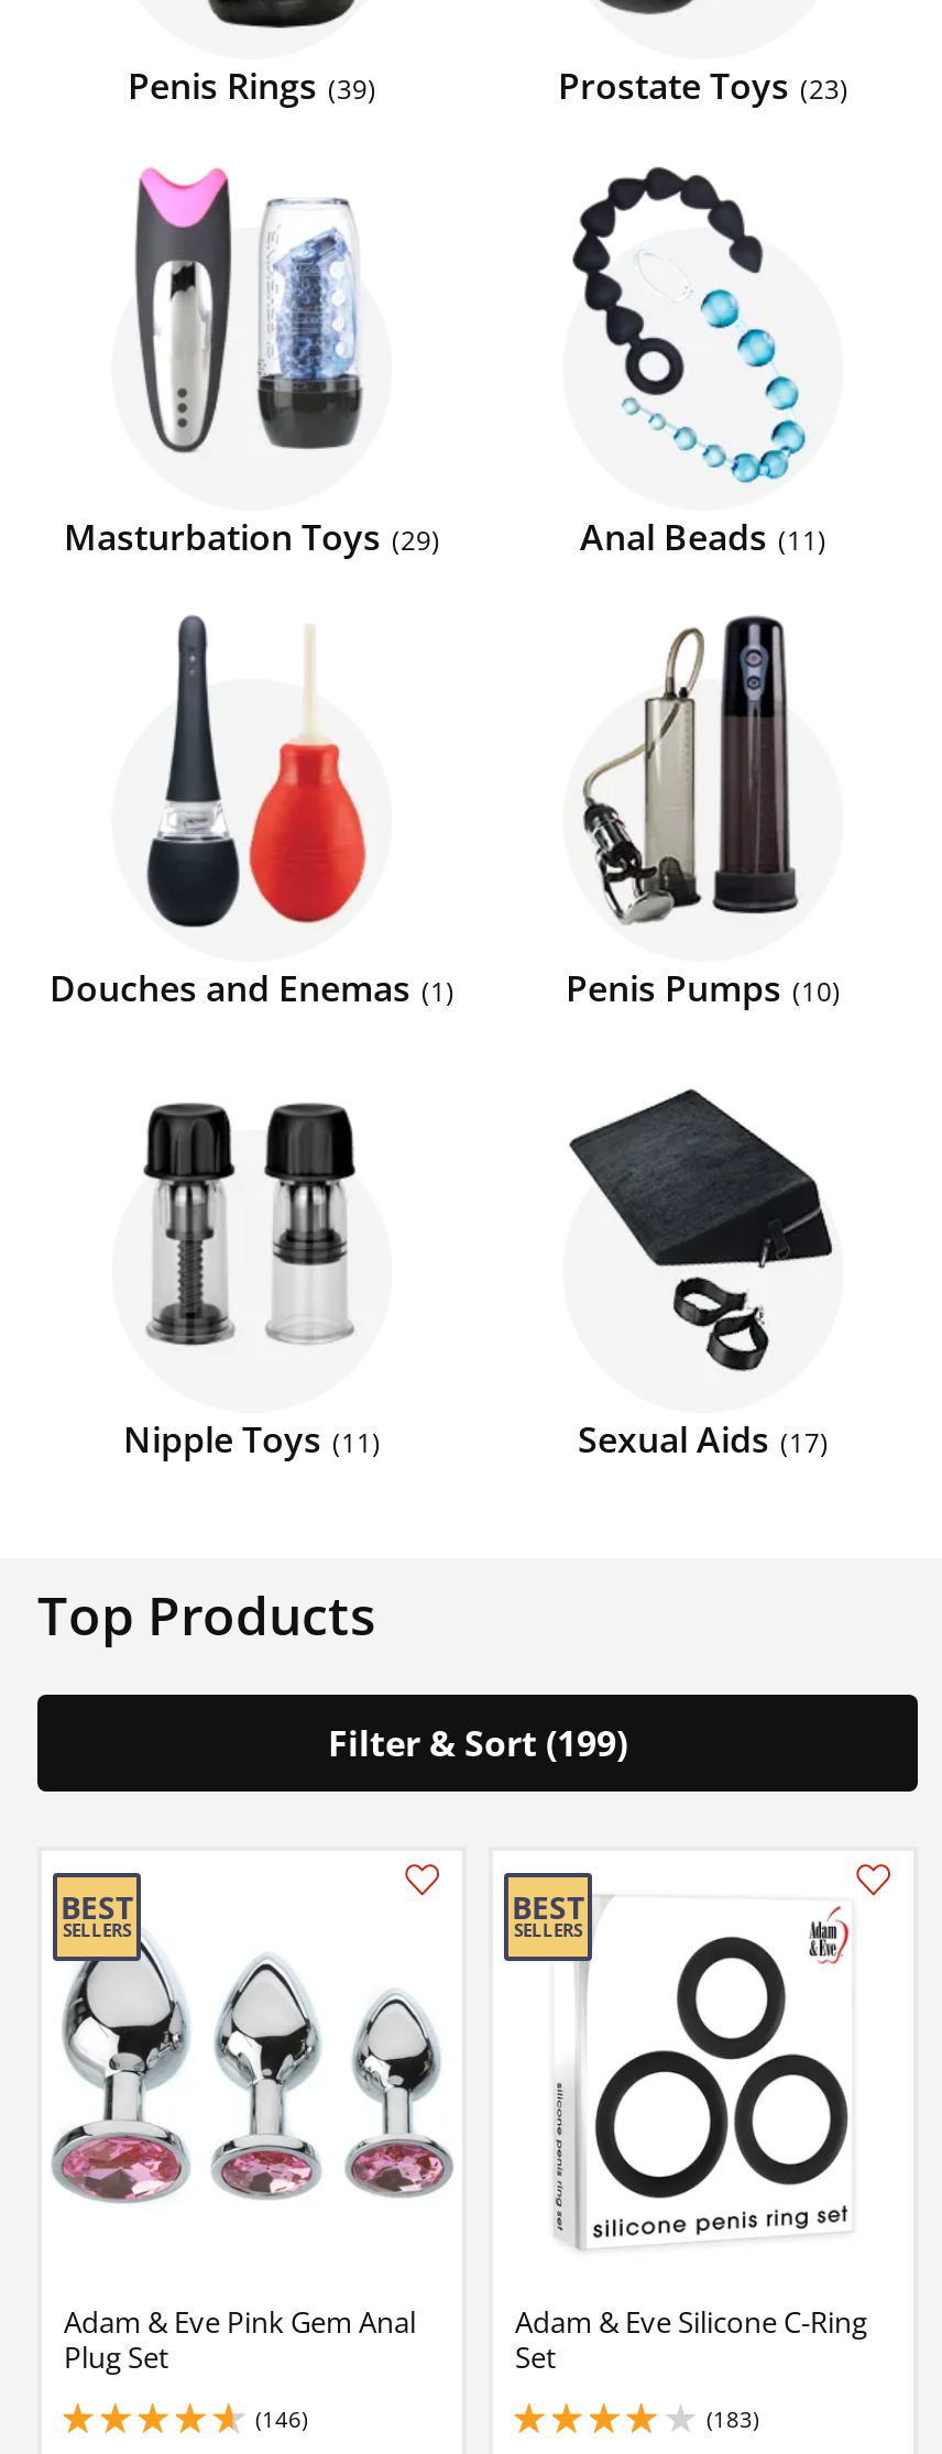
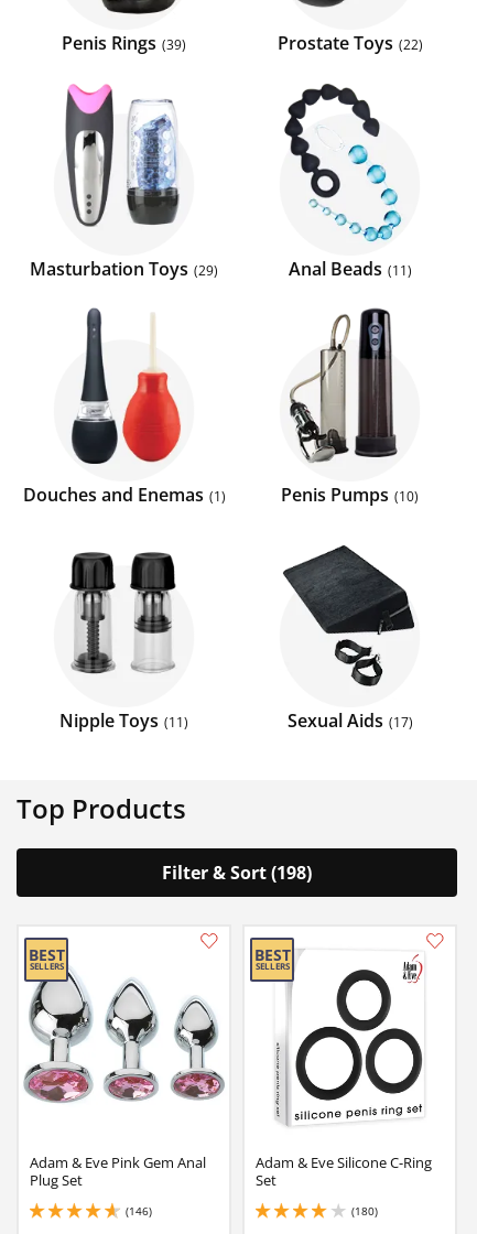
- Prostate Toys 23
+ Prostate Toys 22

- Filter & Sort (199)
+ Filter & Sort (198)

- (183)
+ (180)
